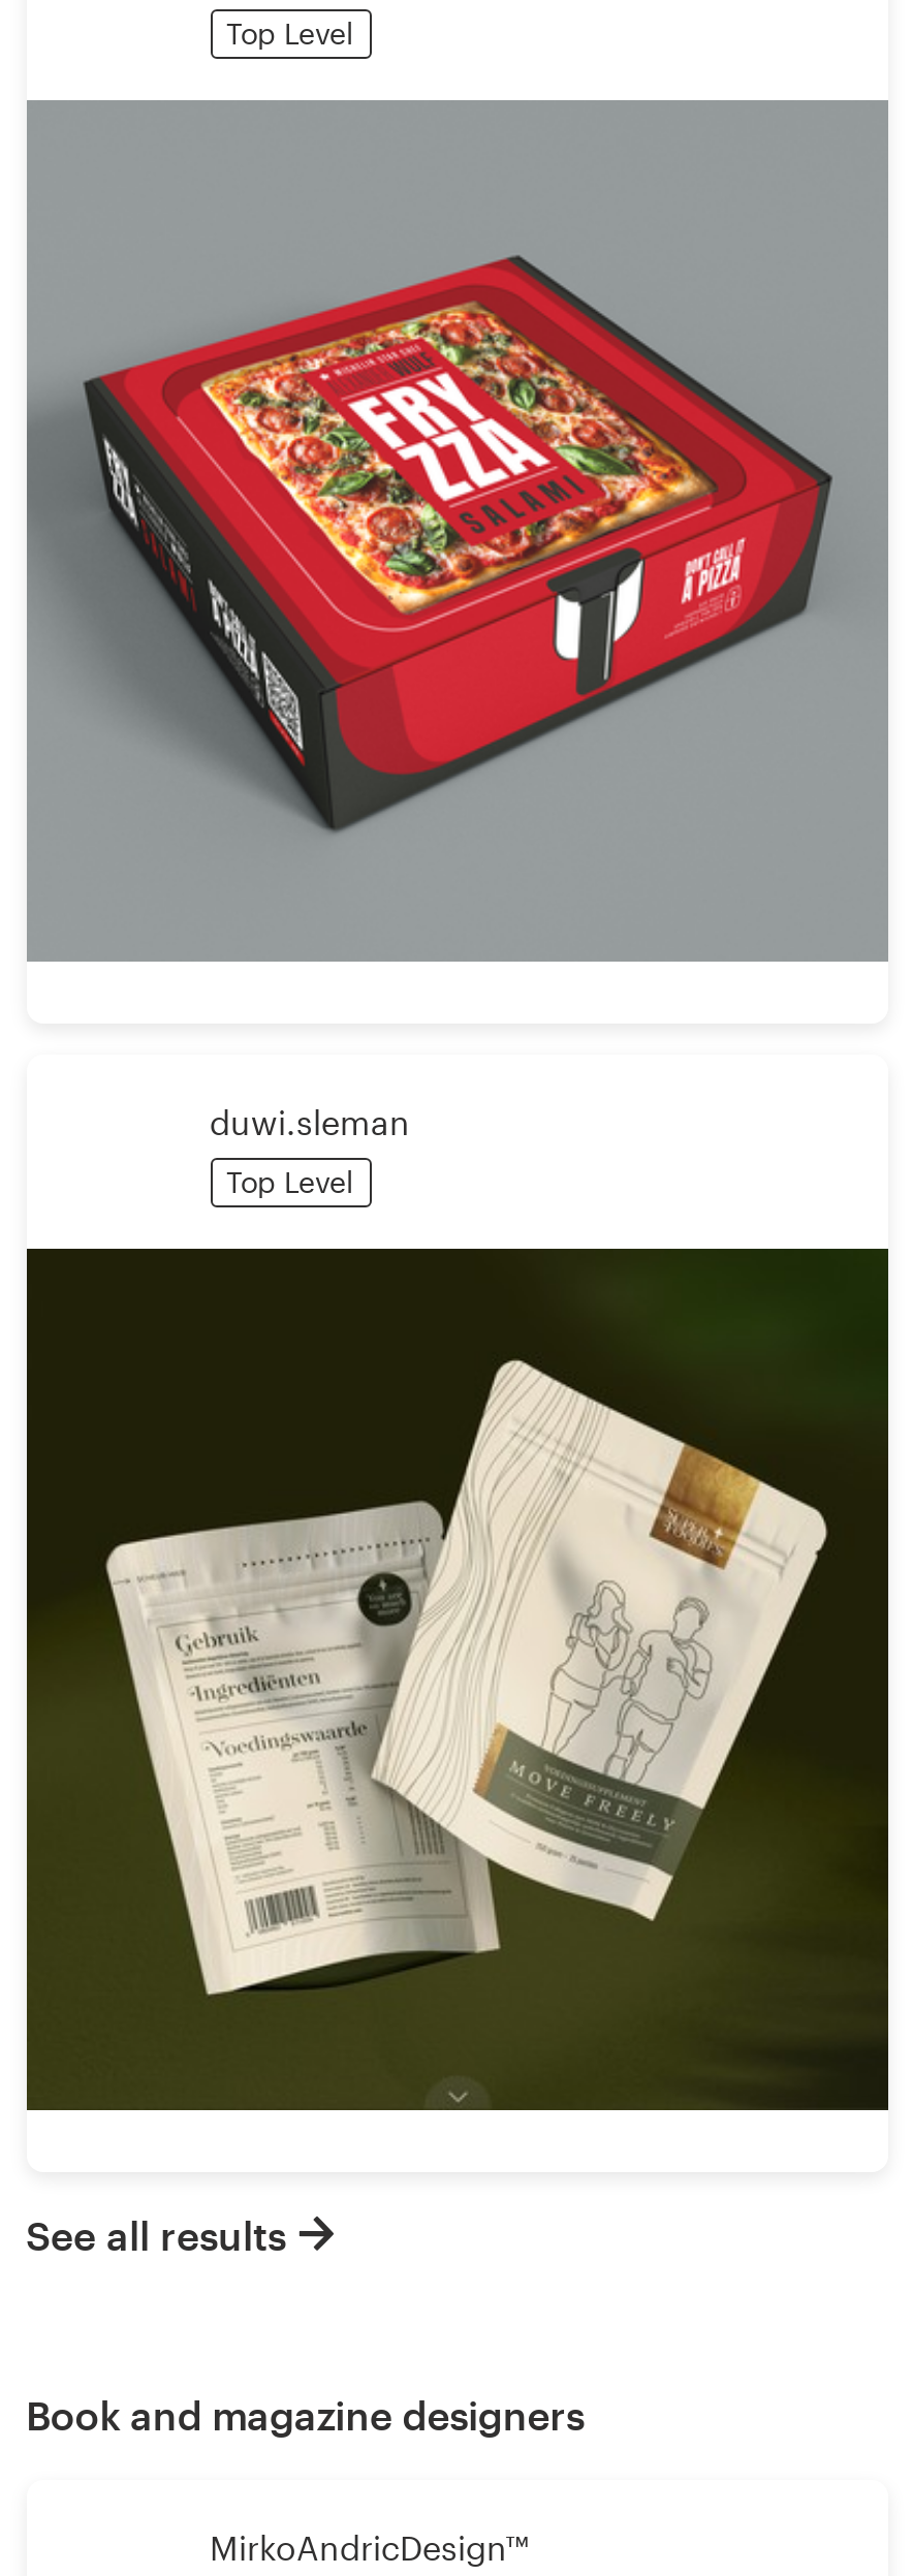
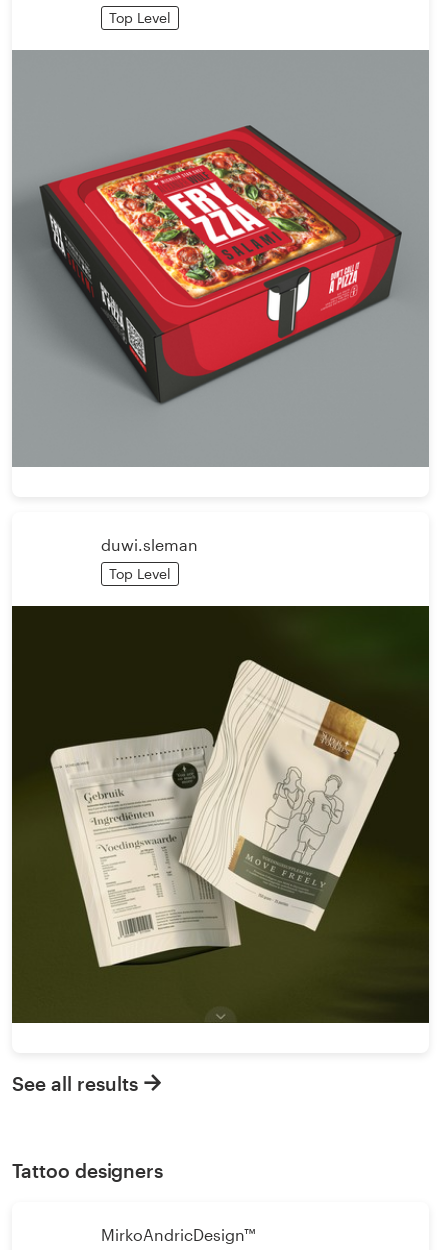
- Book and magazine designers
+ Tattoo designers
